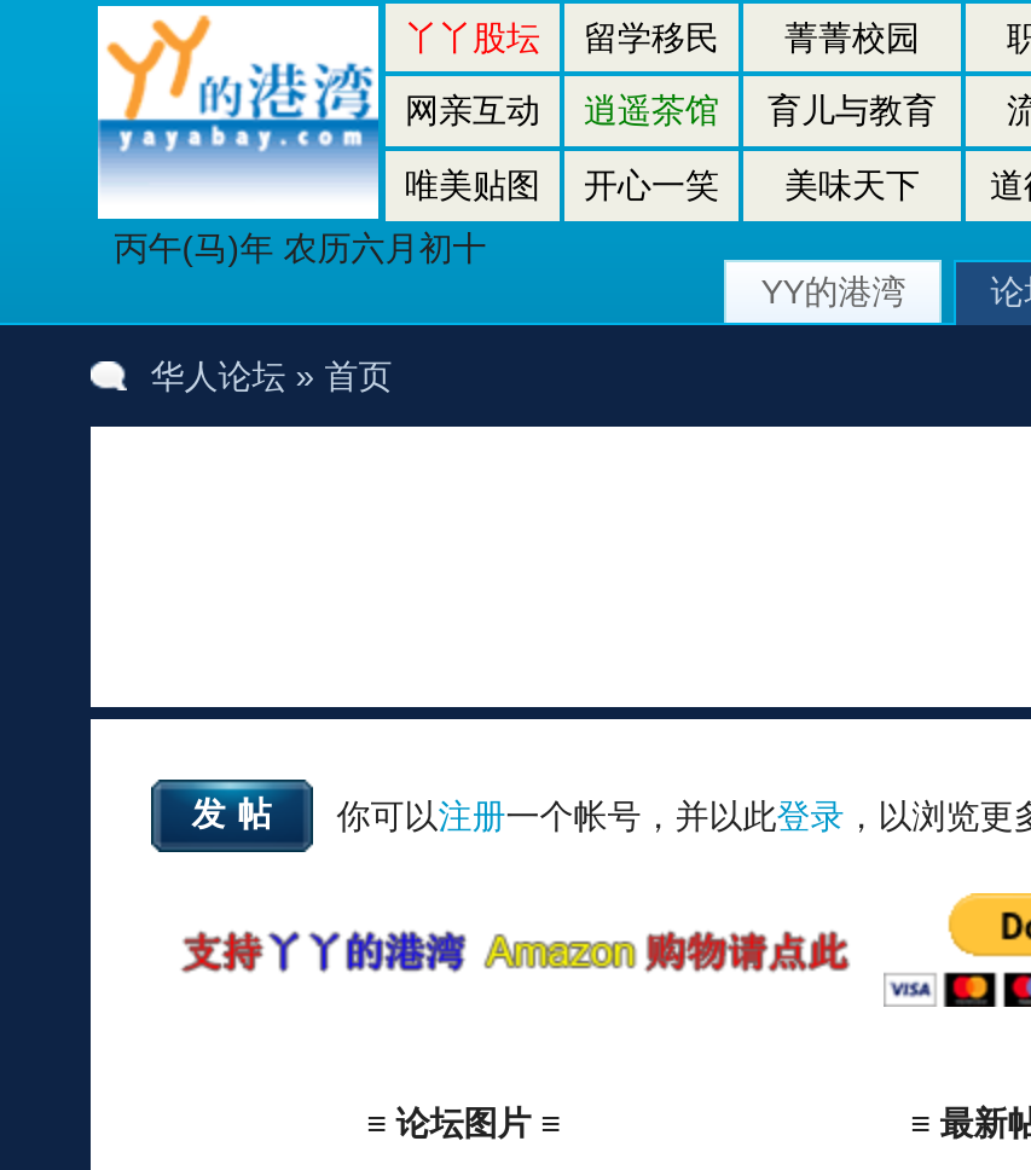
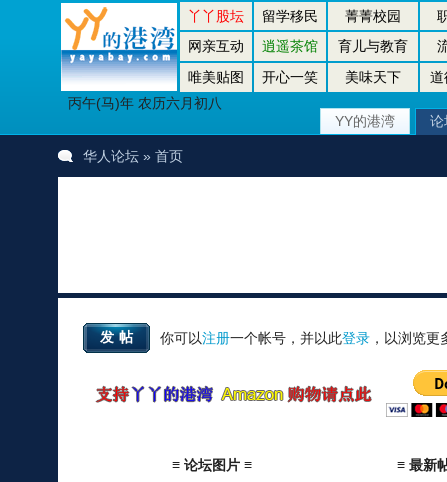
- 丙午(马)年 农历六月初十
+ 丙午(马)年 农历六月初八
